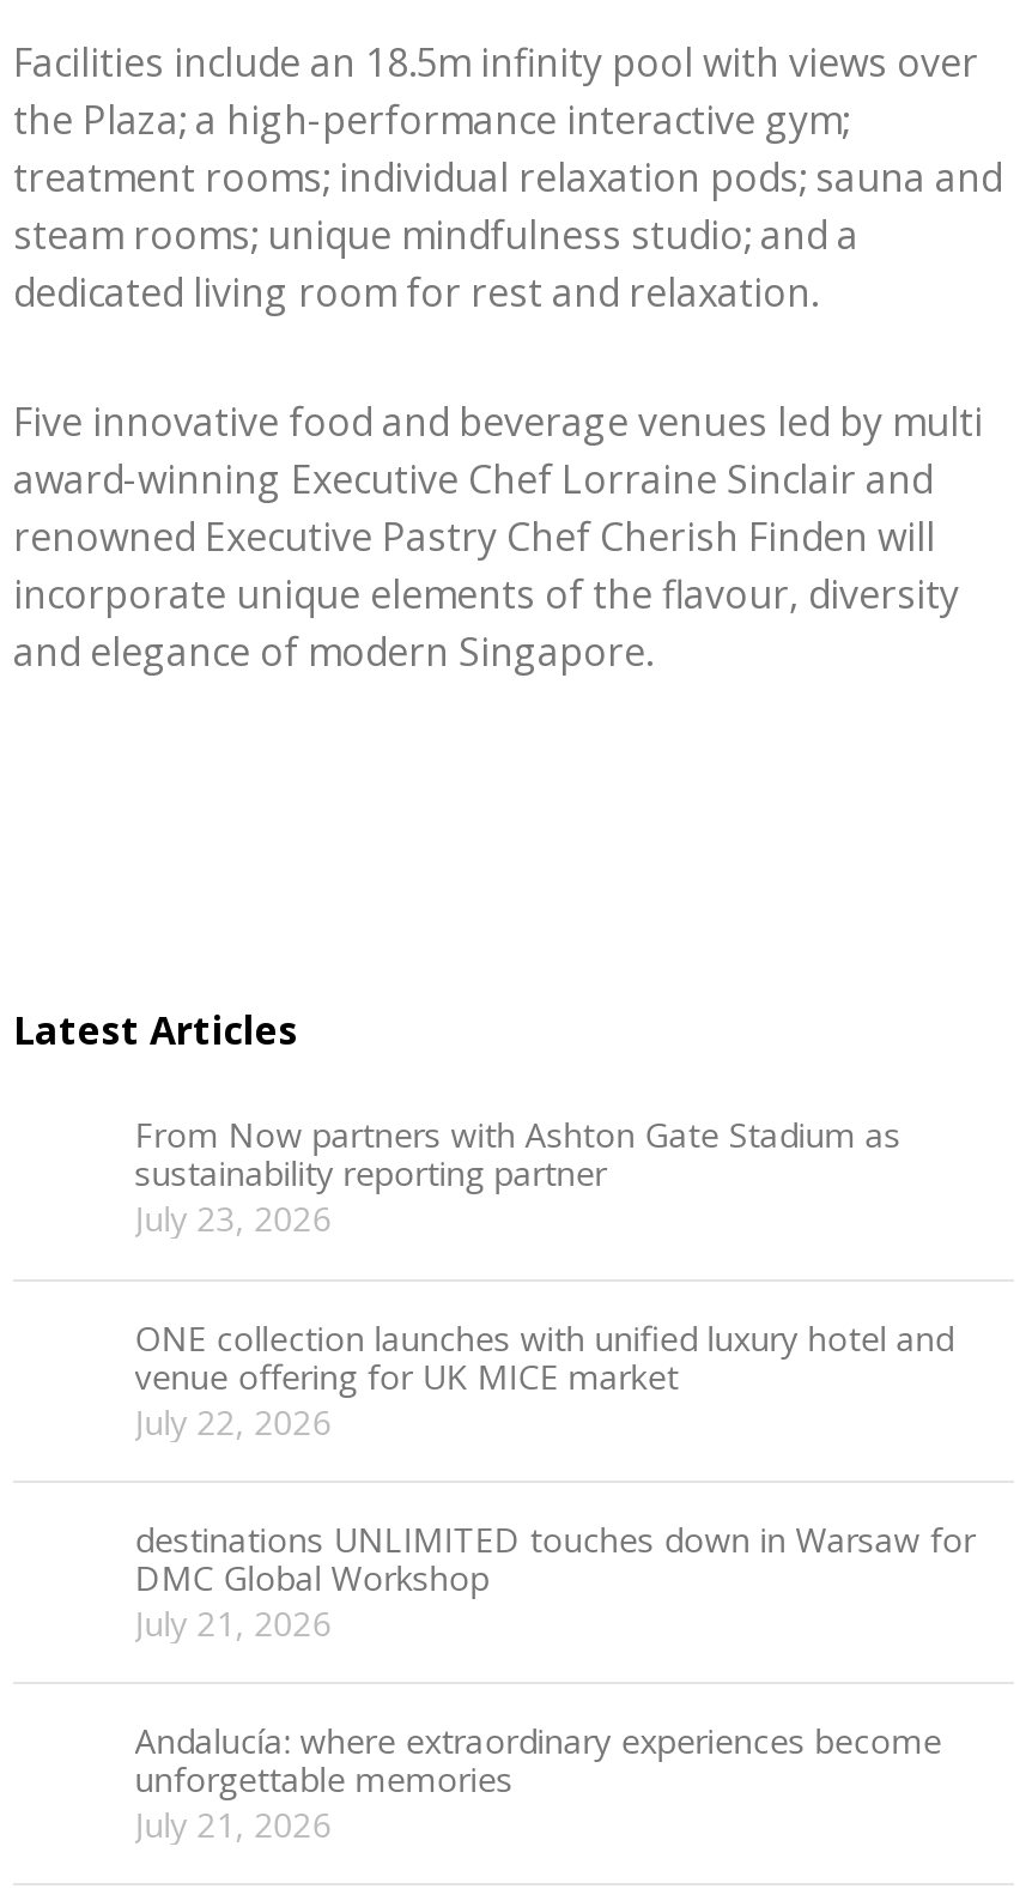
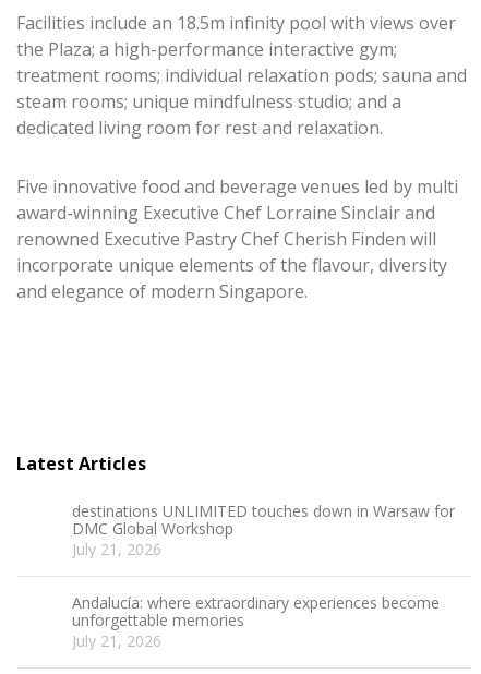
- From Now partners with Ashton Gate Stadium as
- sustainability reporting partner
- July 23, 2026
- ONE collection launches with unified luxury hotel and
- venue offering for UK MICE market
- July 22, 2026
